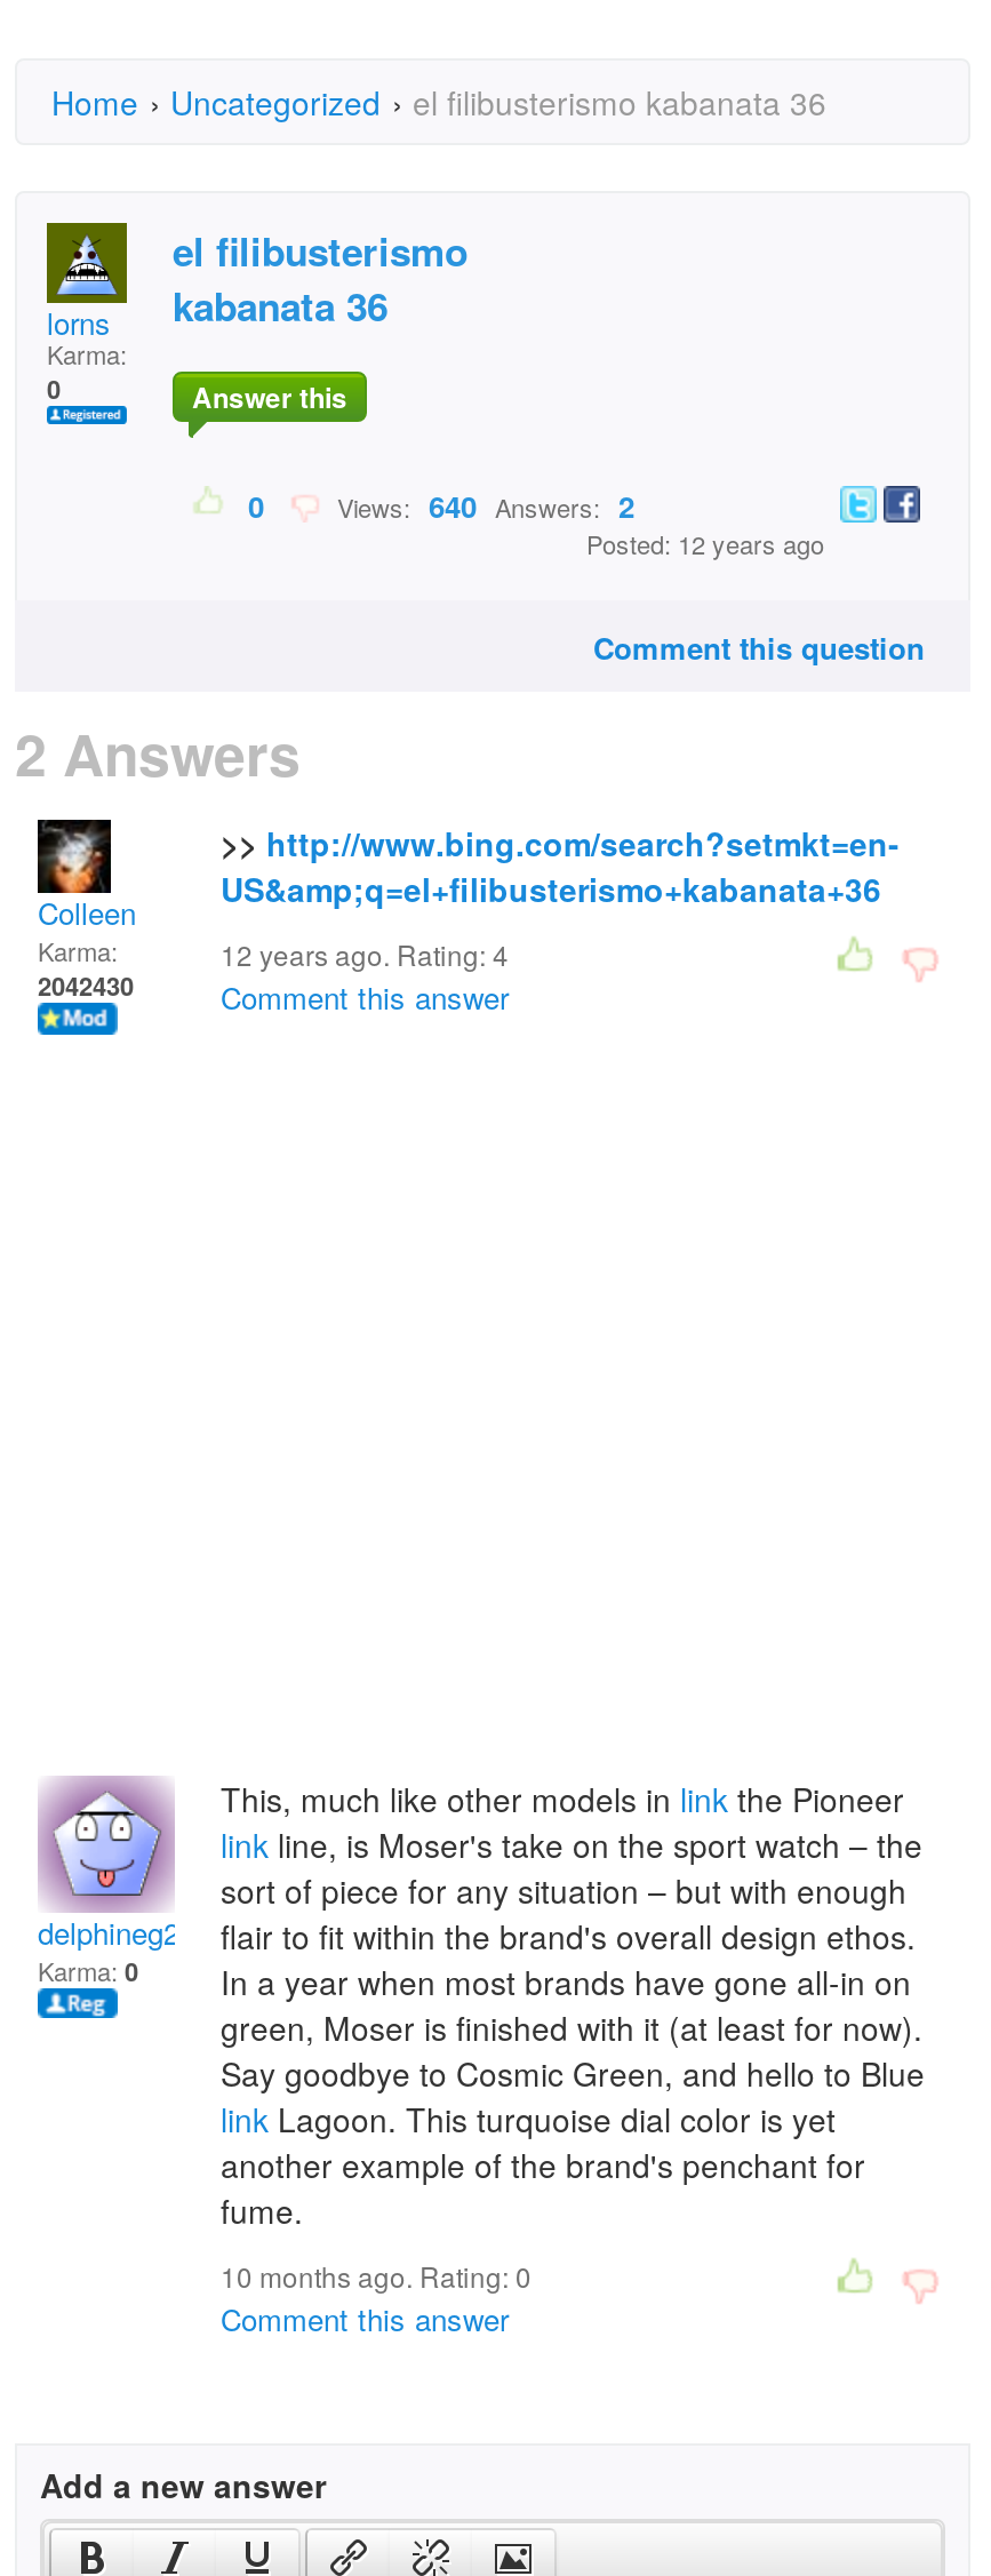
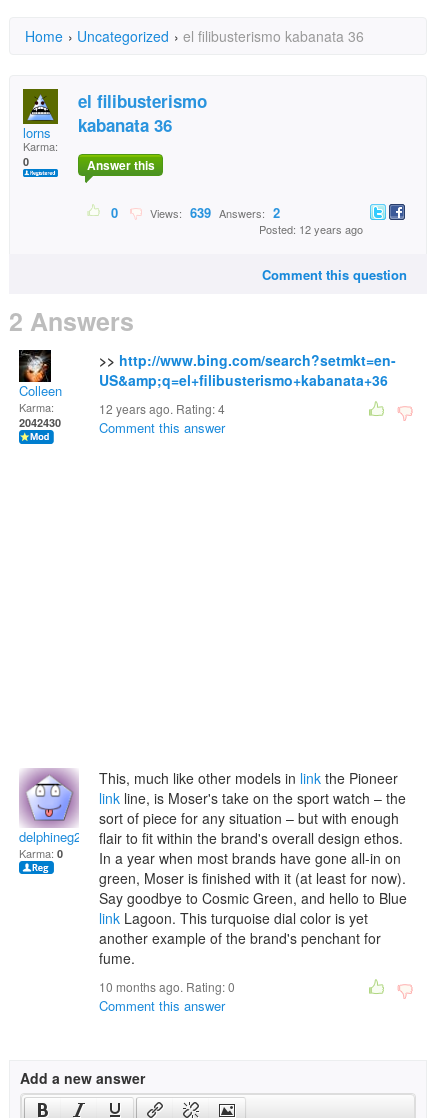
- Views: 640 Answers: 2
+ Views: 639 Answers: 2
